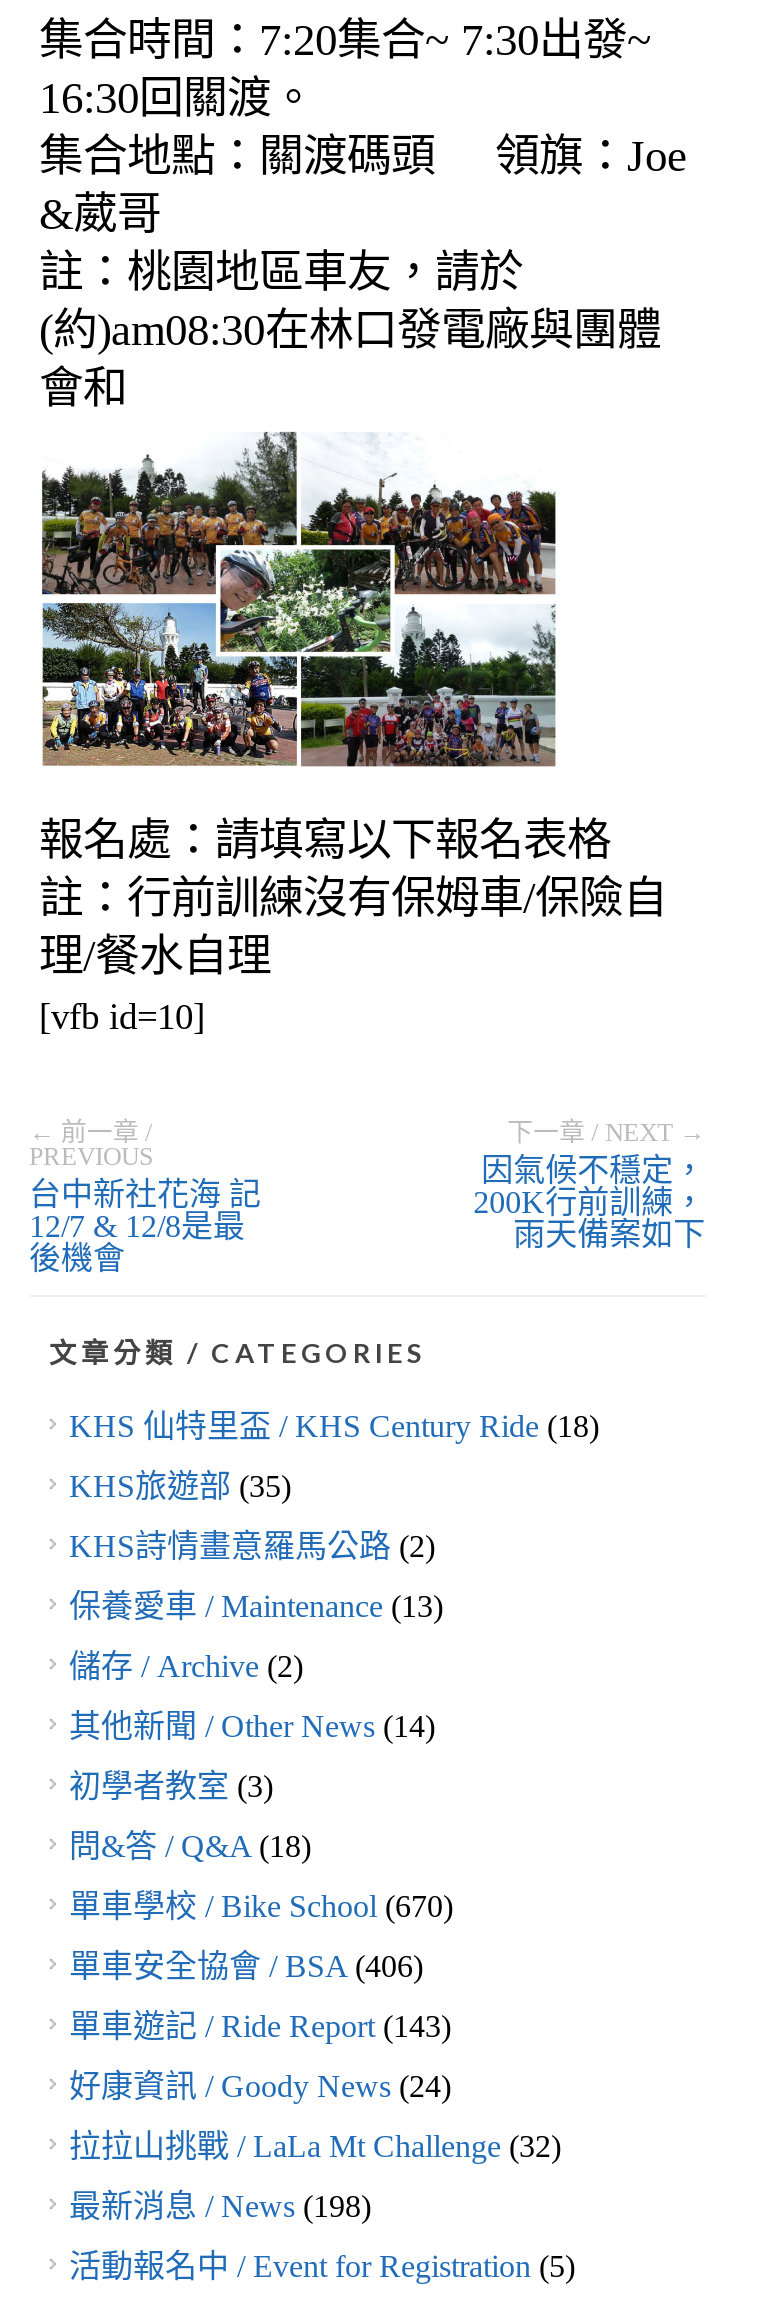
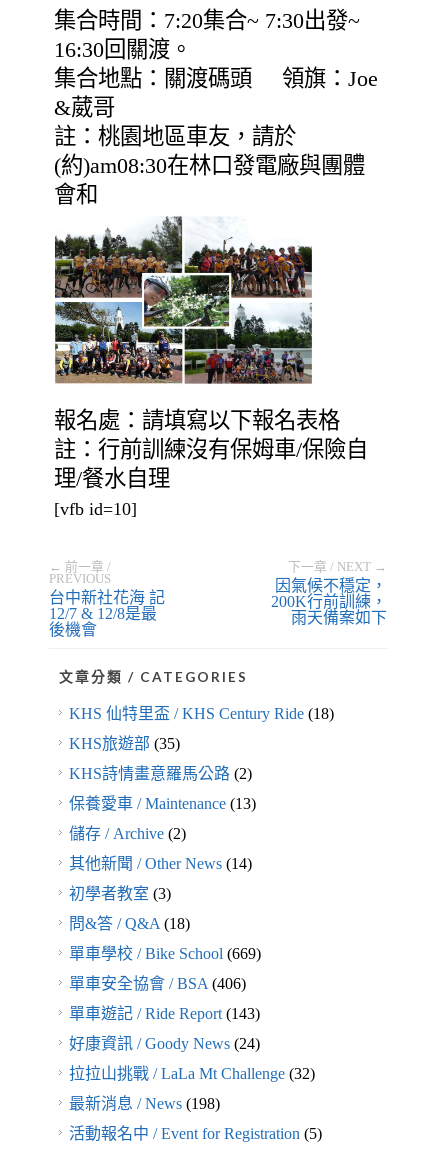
- 單車學校 / Bike School (670)
+ 單車學校 / Bike School (669)
